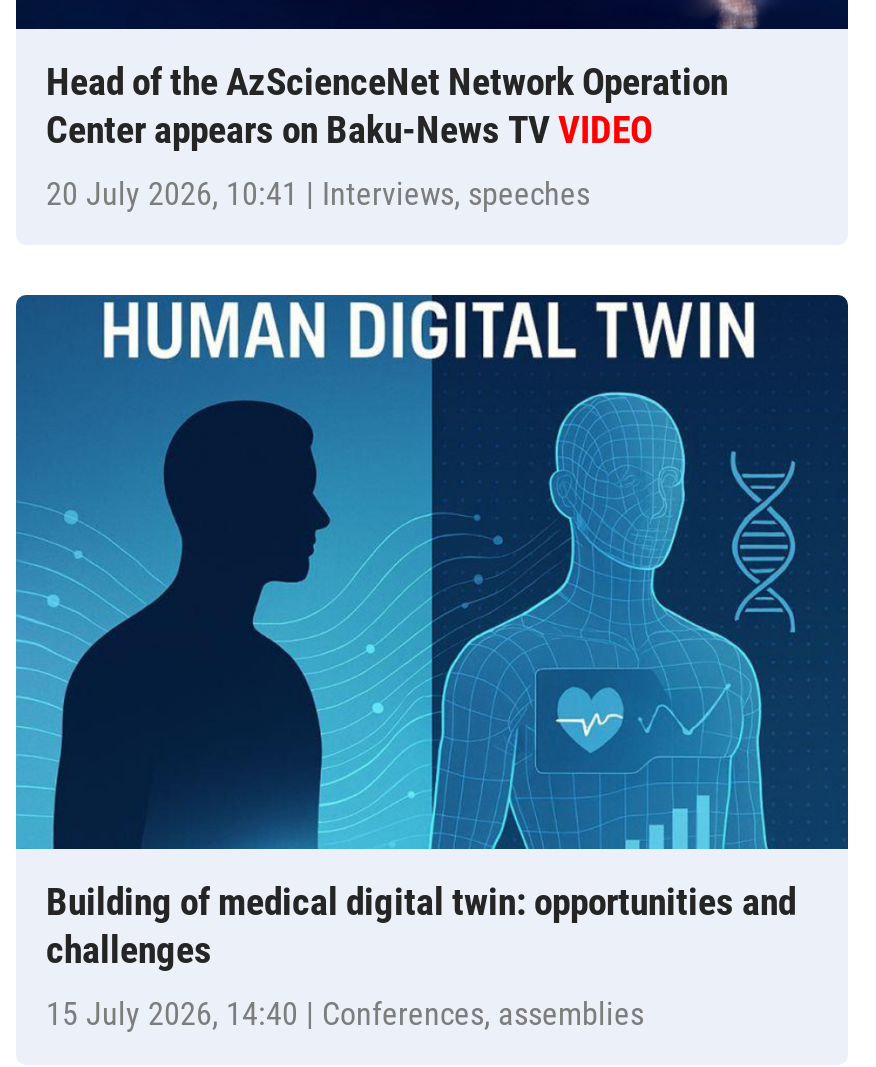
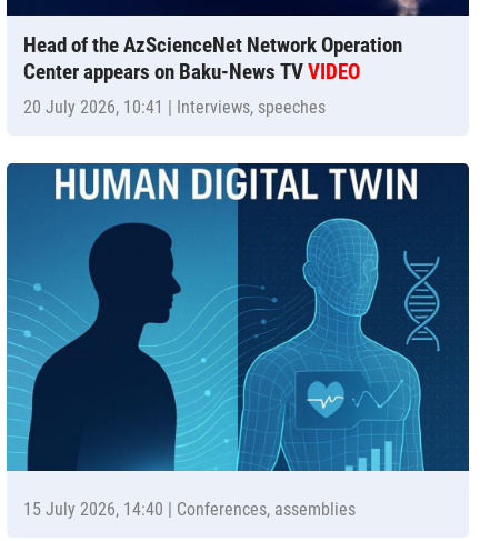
- Building of medical digital twin: opportunities and
- challenges
